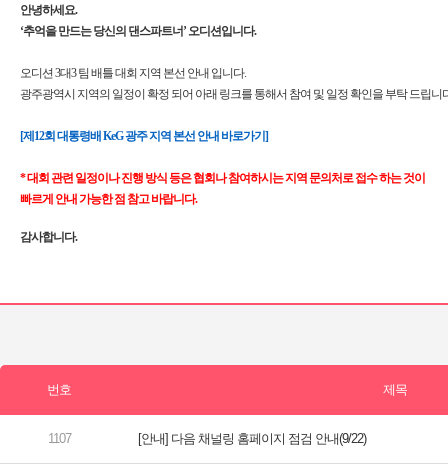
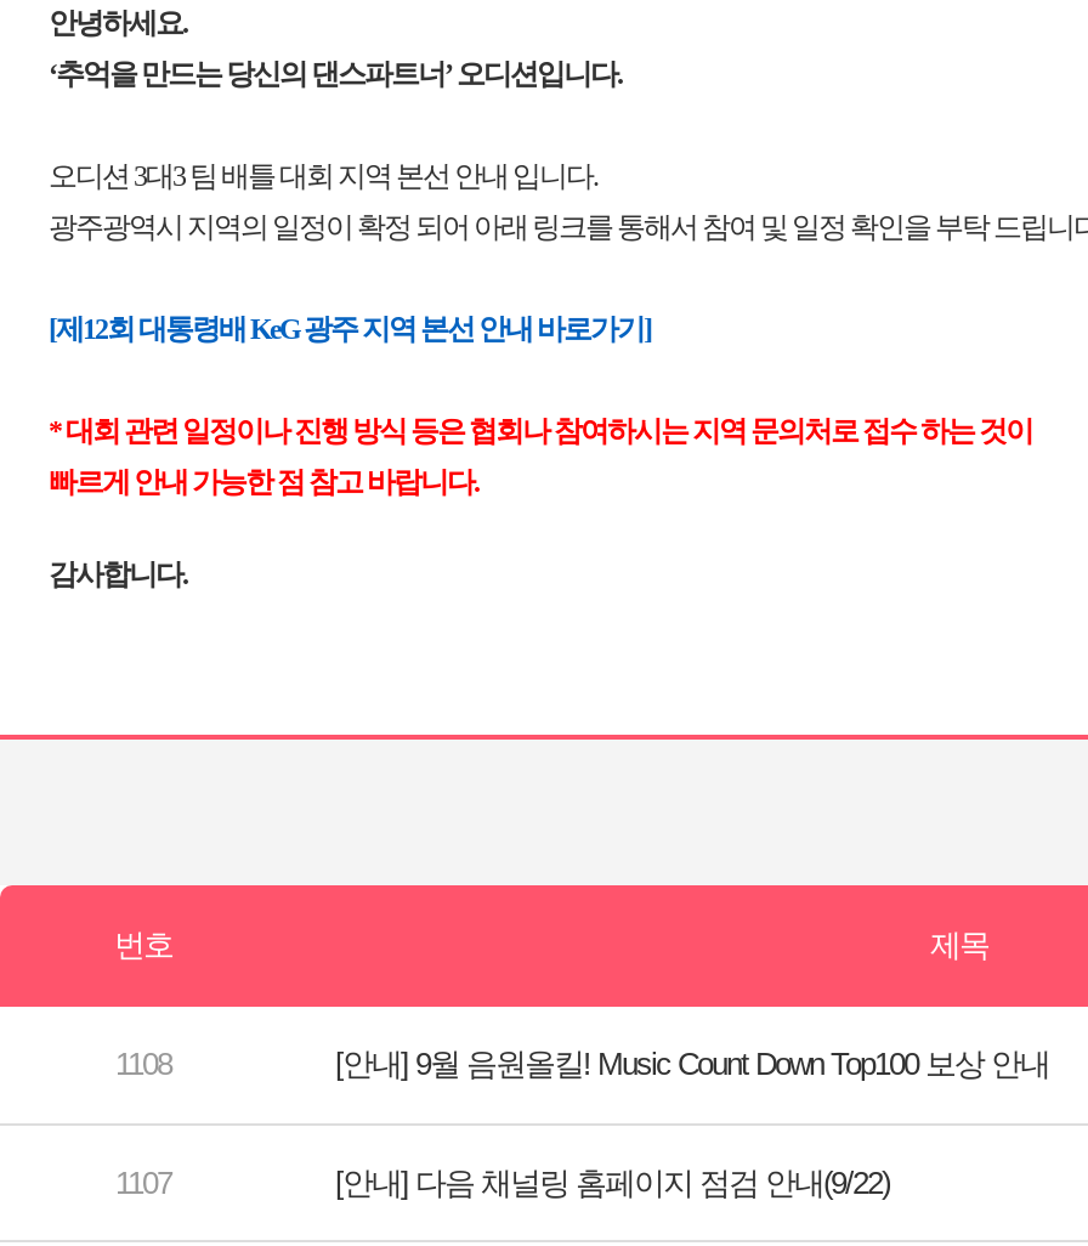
+ [안내] 9월 음원올킬! Music Count Down Top100 보상 안내
